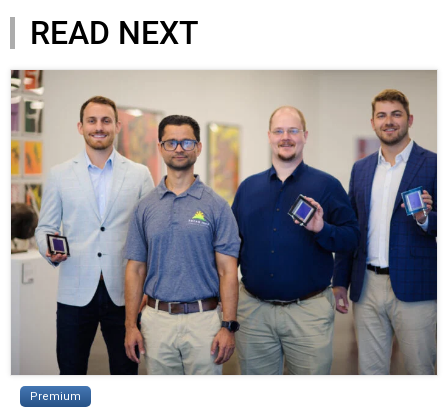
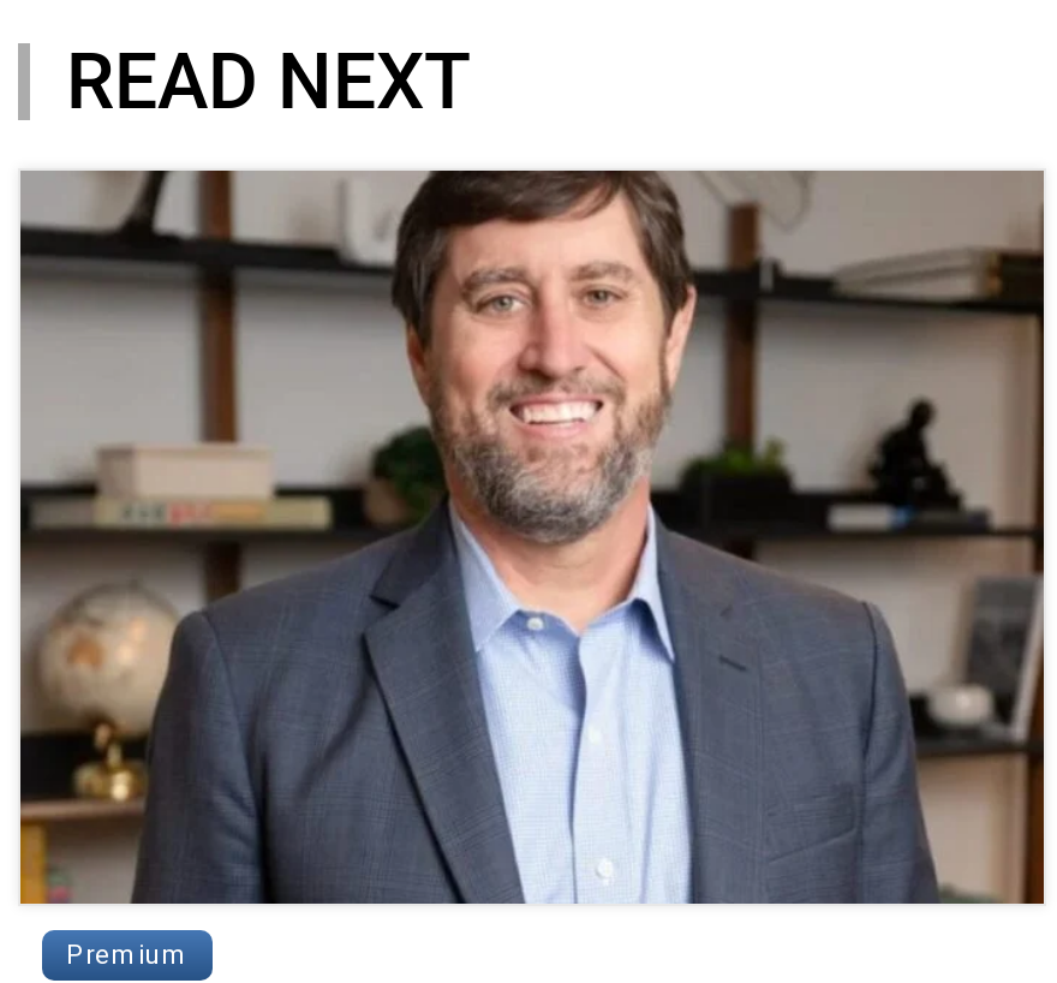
- [image]
+ [image]
